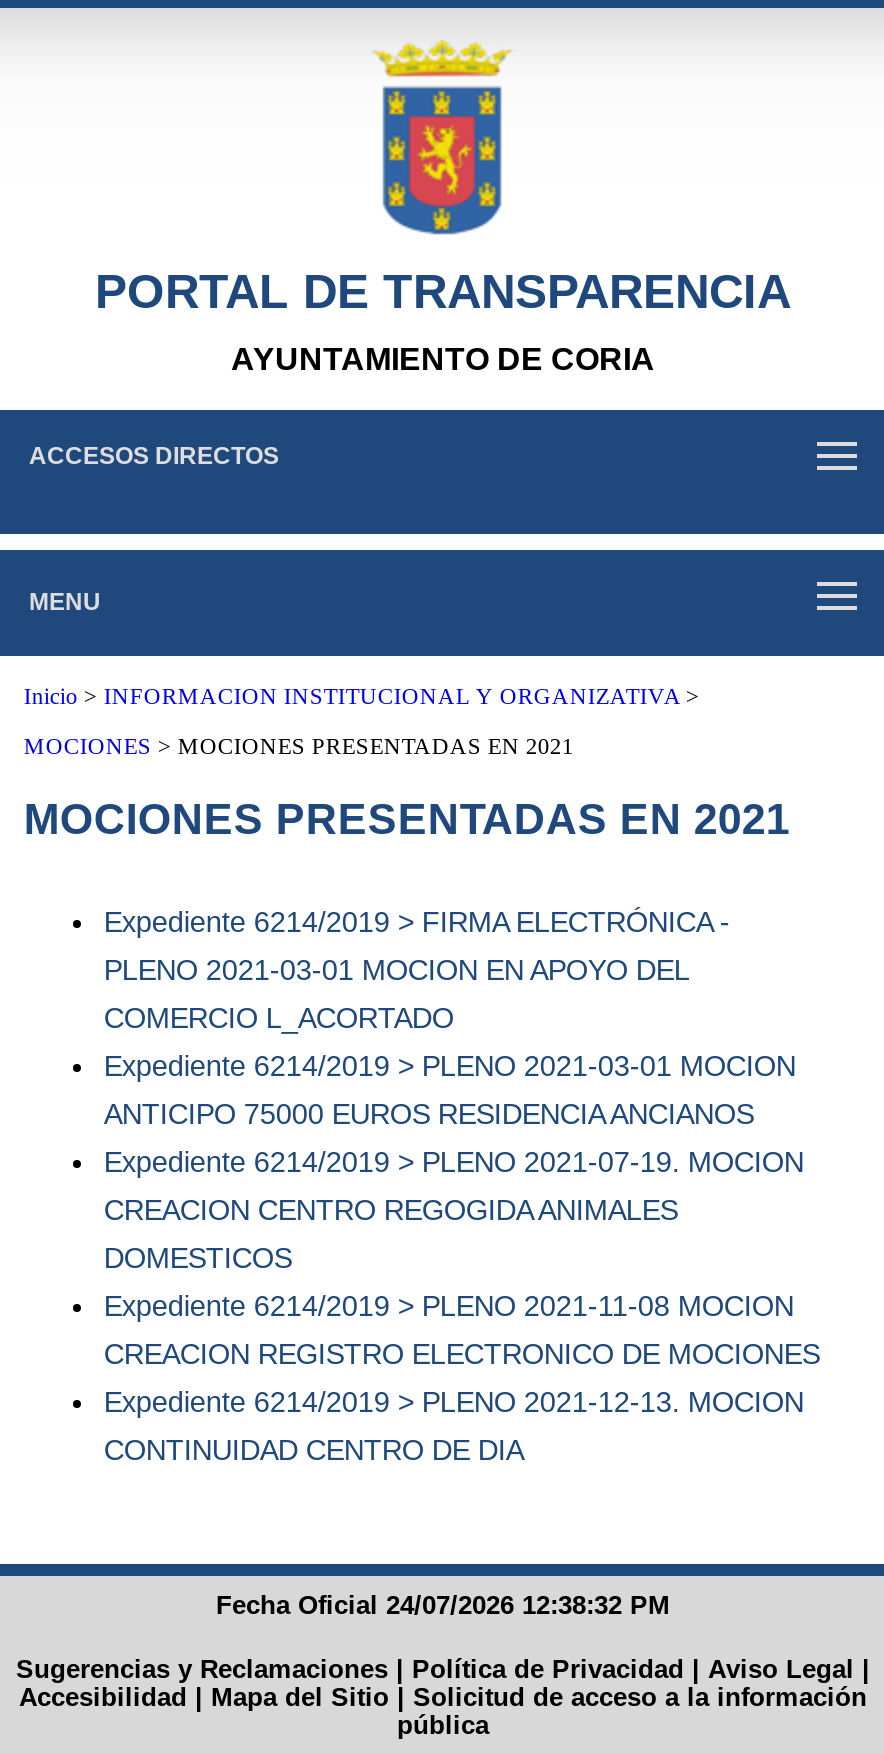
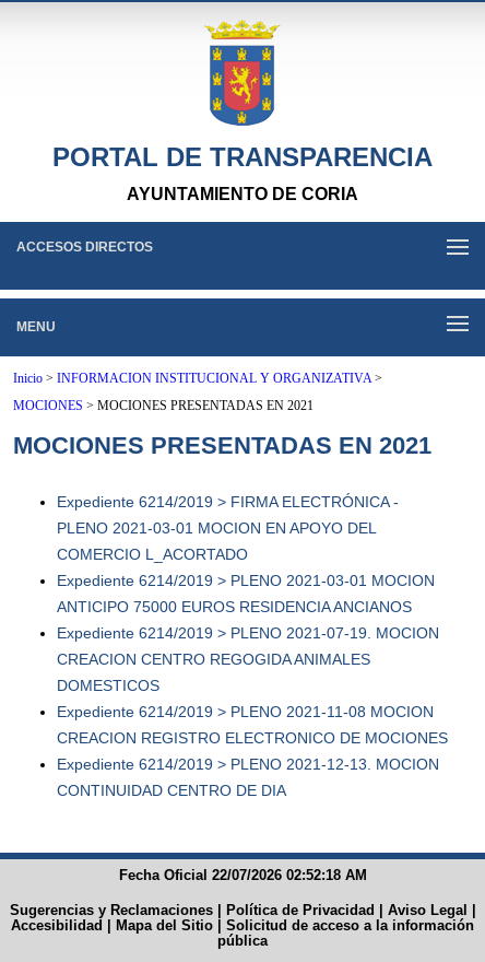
- Fecha Oficial 24/07/2026 12:38:32 PM
+ Fecha Oficial 22/07/2026 02:52:18 AM
